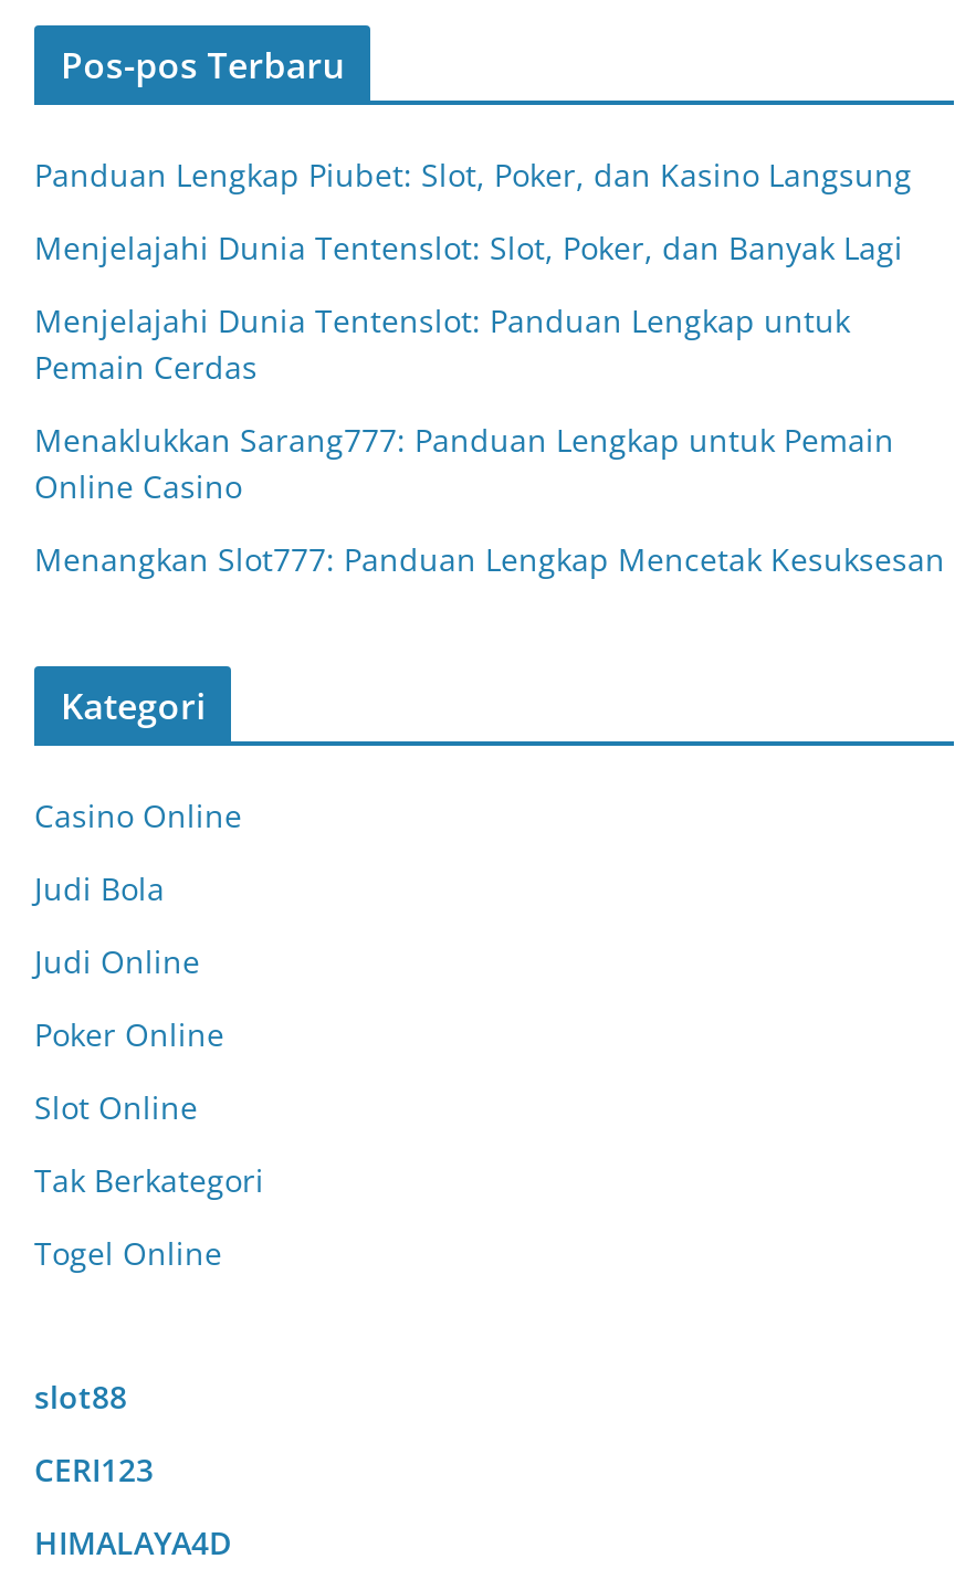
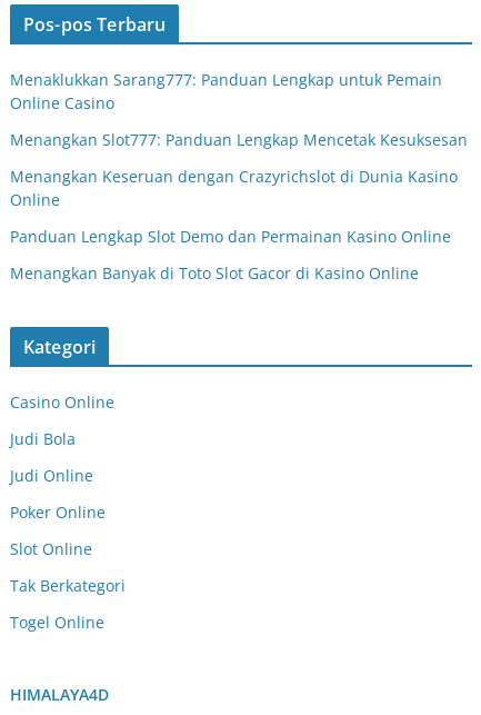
- Panduan Lengkap Piubet: Slot, Poker, dan Kasino Langsung
- Menjelajahi Dunia Tentenslot: Slot, Poker, dan Banyak Lagi
- Menjelajahi Dunia Tentenslot: Panduan Lengkap untuk
- Pemain Cerdas

moved up: Menaklukkan Sarang777: Panduan Lengkap untuk Pemain | Online Casino | Menangkan Slot777: Panduan Lengkap Mencetak Kesuksesan

+ Menangkan Keseruan dengan Crazyrichslot di Dunia Kasino
+ Online
+ Panduan Lengkap Slot Demo dan Permainan Kasino Online
+ Menangkan Banyak di Toto Slot Gacor di Kasino Online

- slot88
- CERI123
